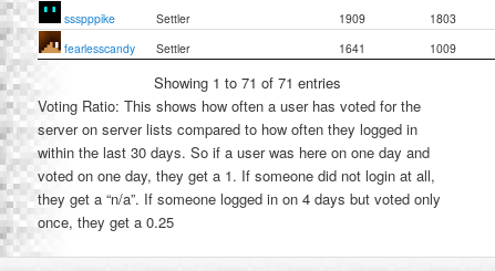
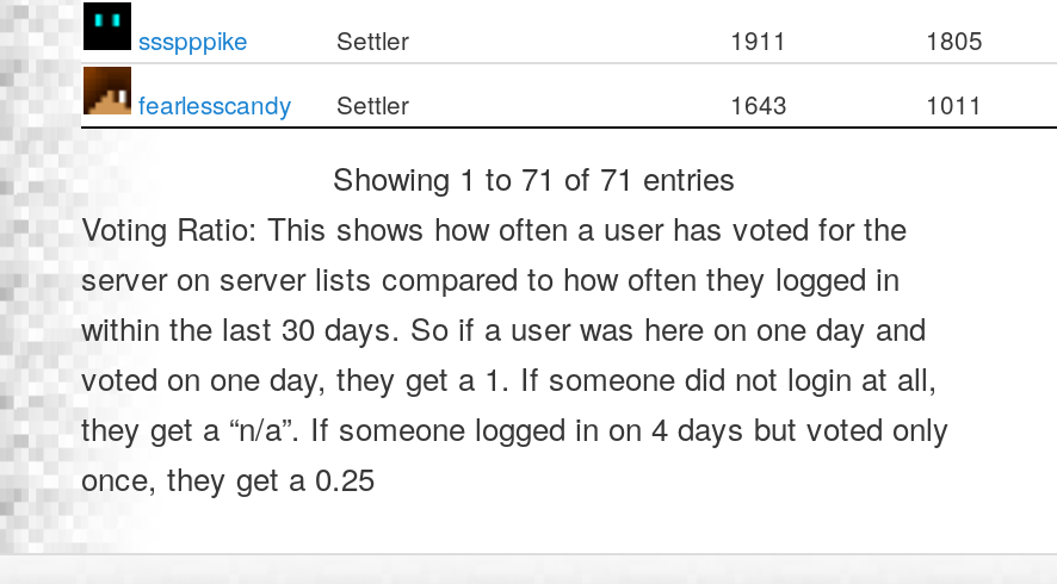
- 1909
+ 1911

- 1803
+ 1805

- 1641
+ 1643

- 1009
+ 1011
